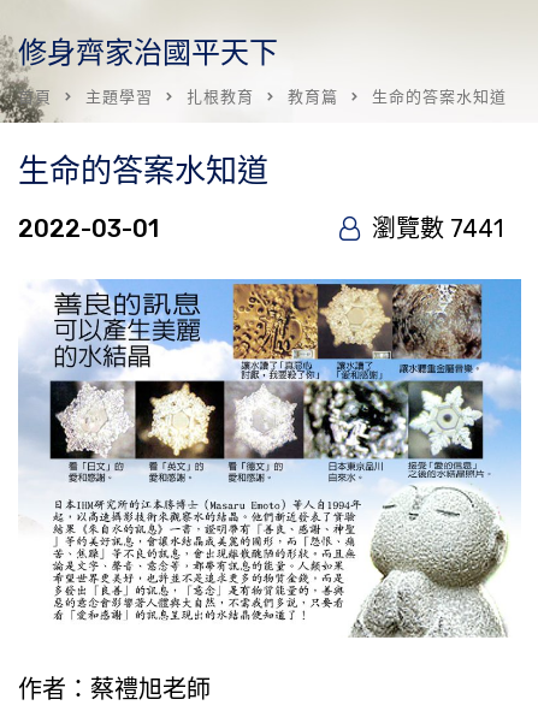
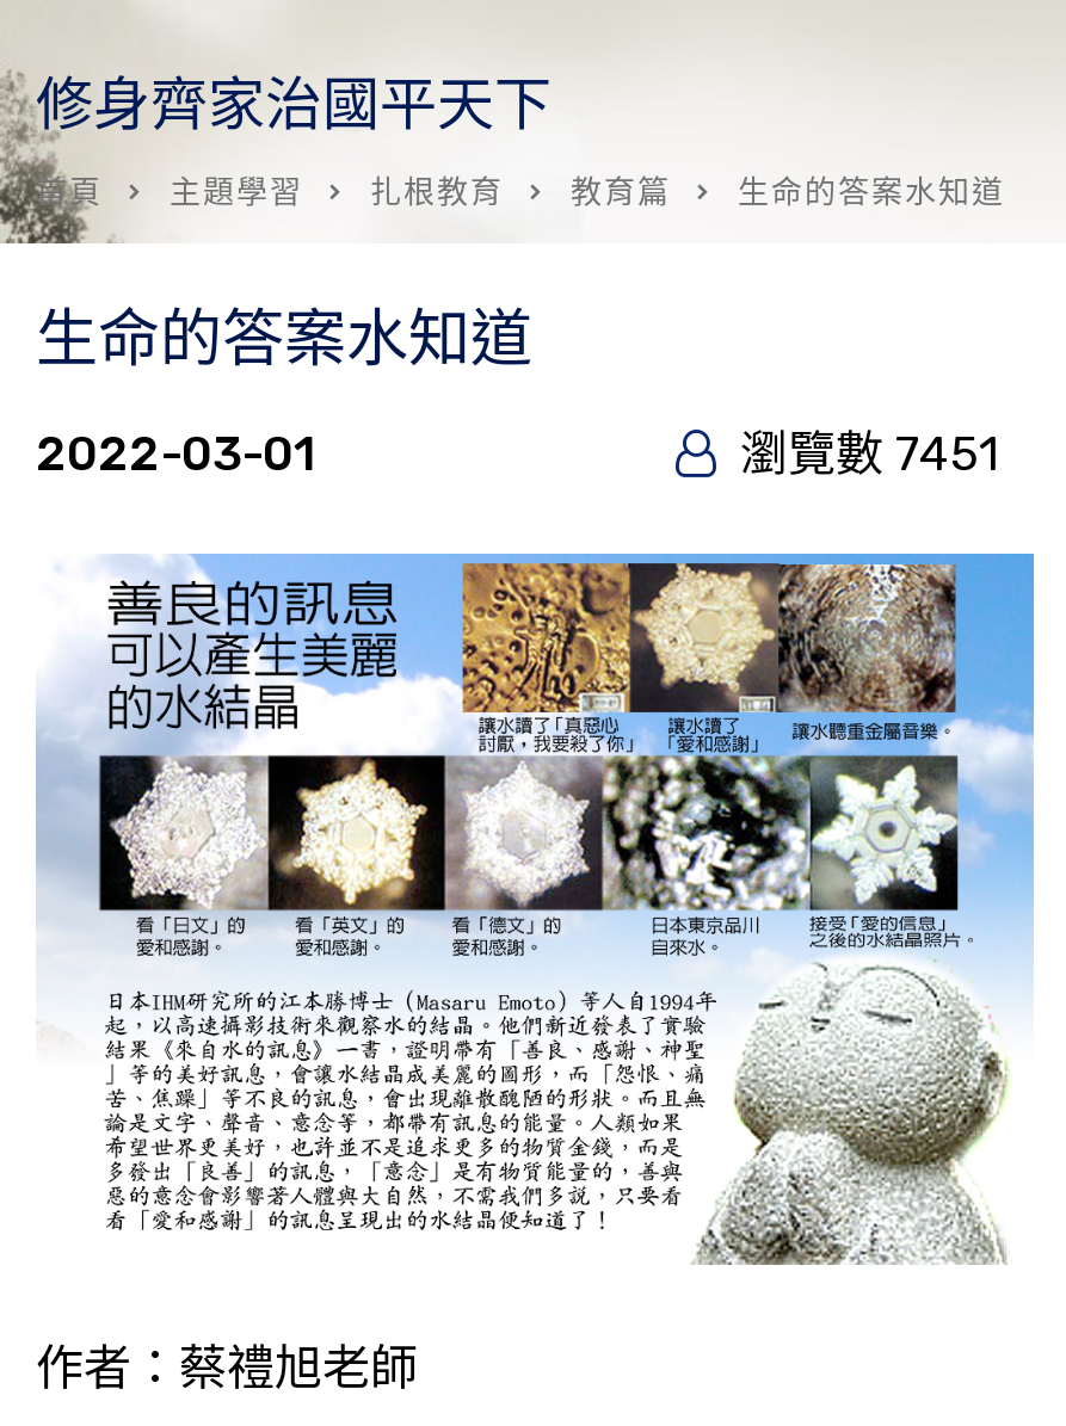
- 瀏覽數 7441
+ 瀏覽數 7451
